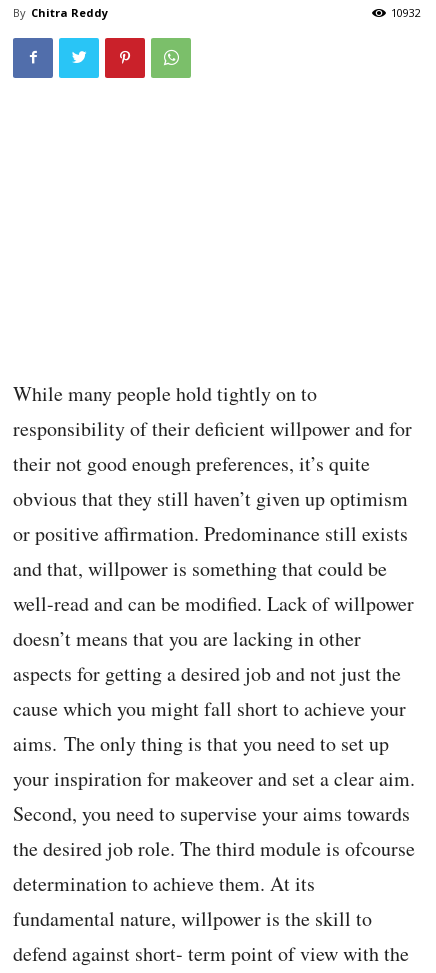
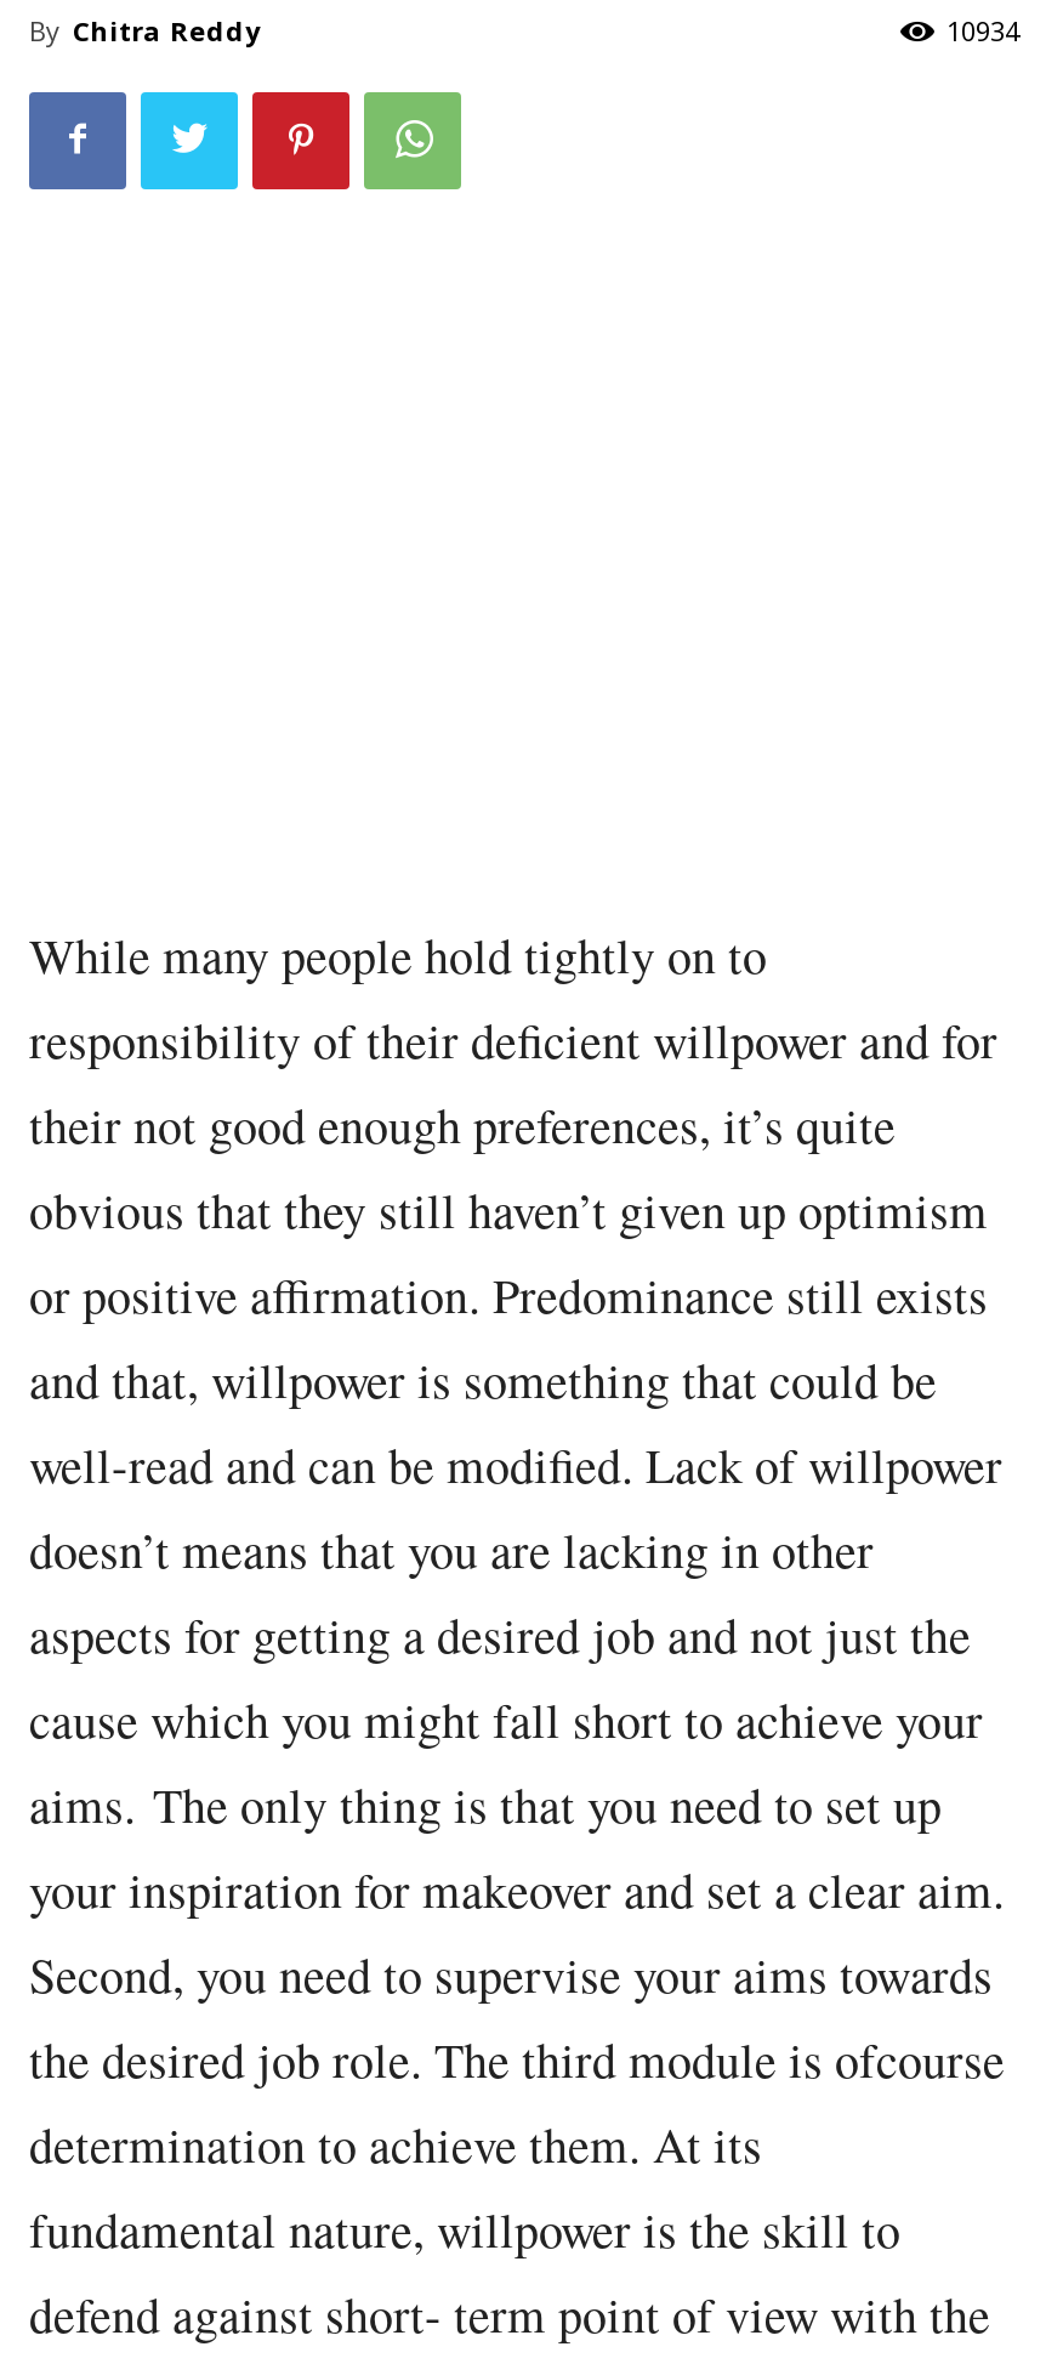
- 10932
+ 10934
